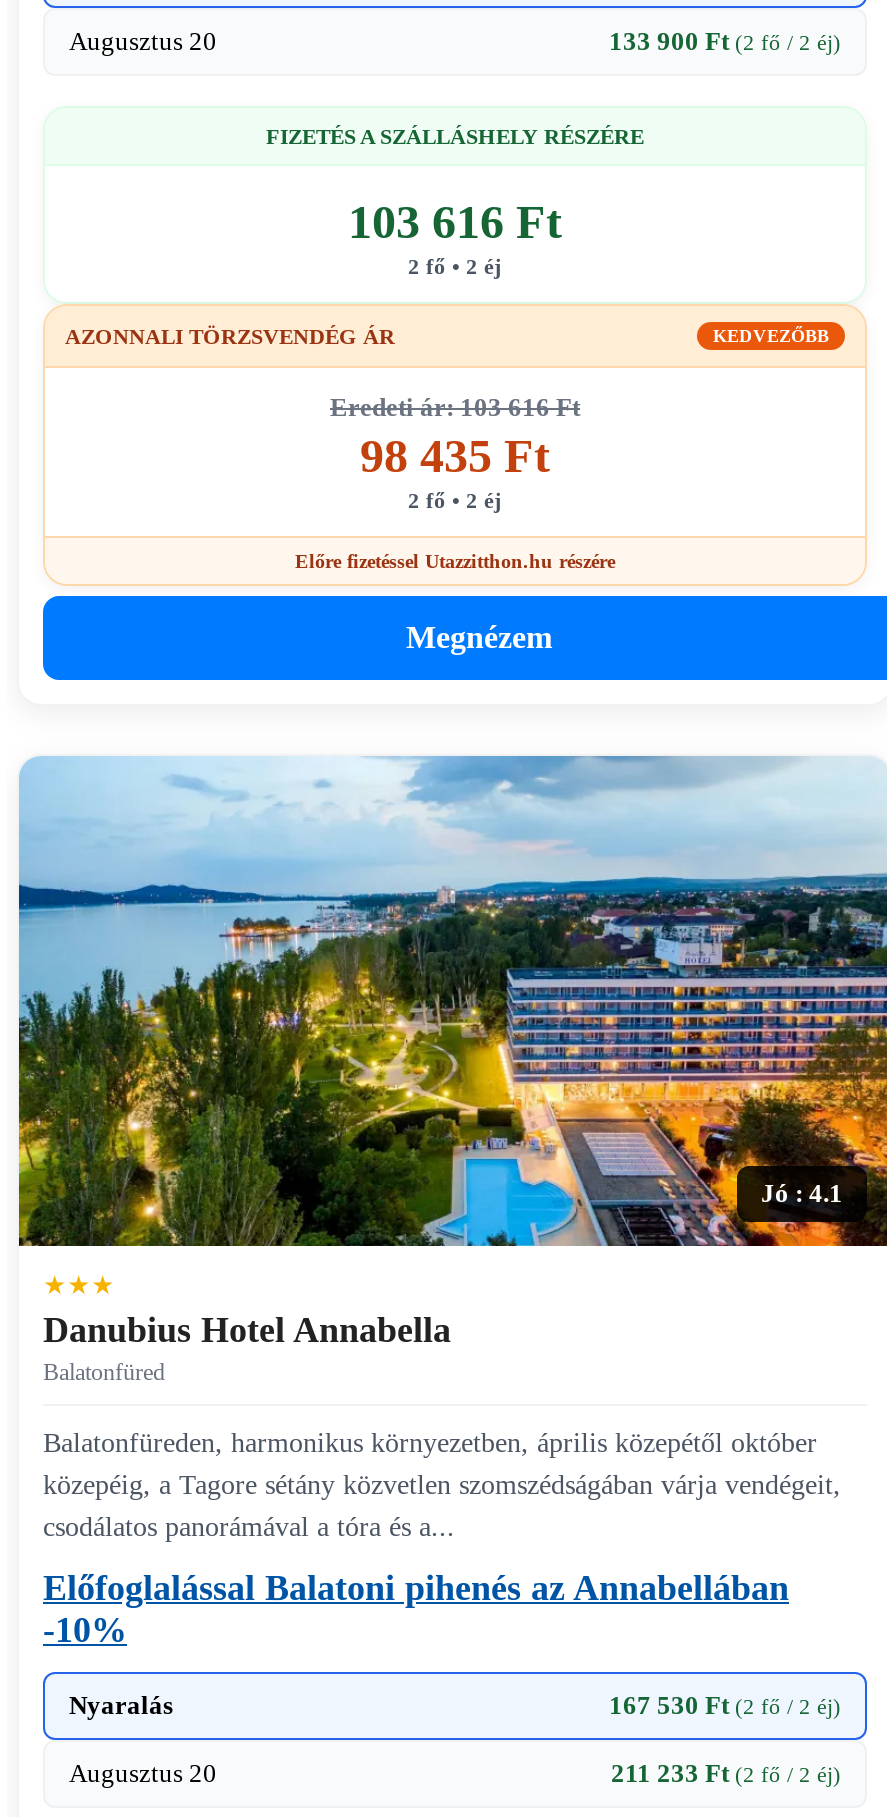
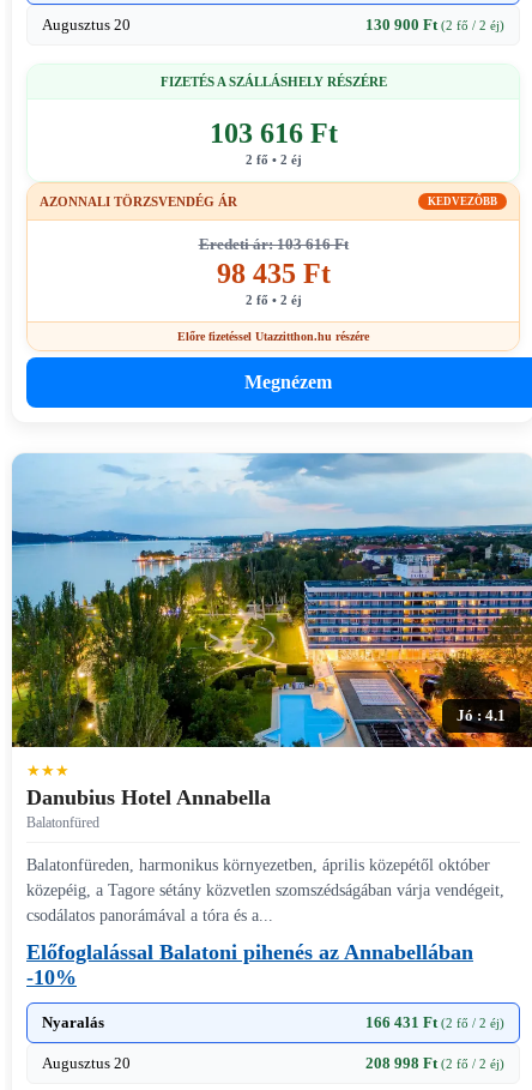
- 133 900 Ft (2 fő / 2 éj)
+ 130 900 Ft (2 fő / 2 éj)

- 167 530 Ft (2 fő / 2 éj)
+ 166 431 Ft (2 fő / 2 éj)

- 211 233 Ft (2 fő / 2 éj)
+ 208 998 Ft (2 fő / 2 éj)
